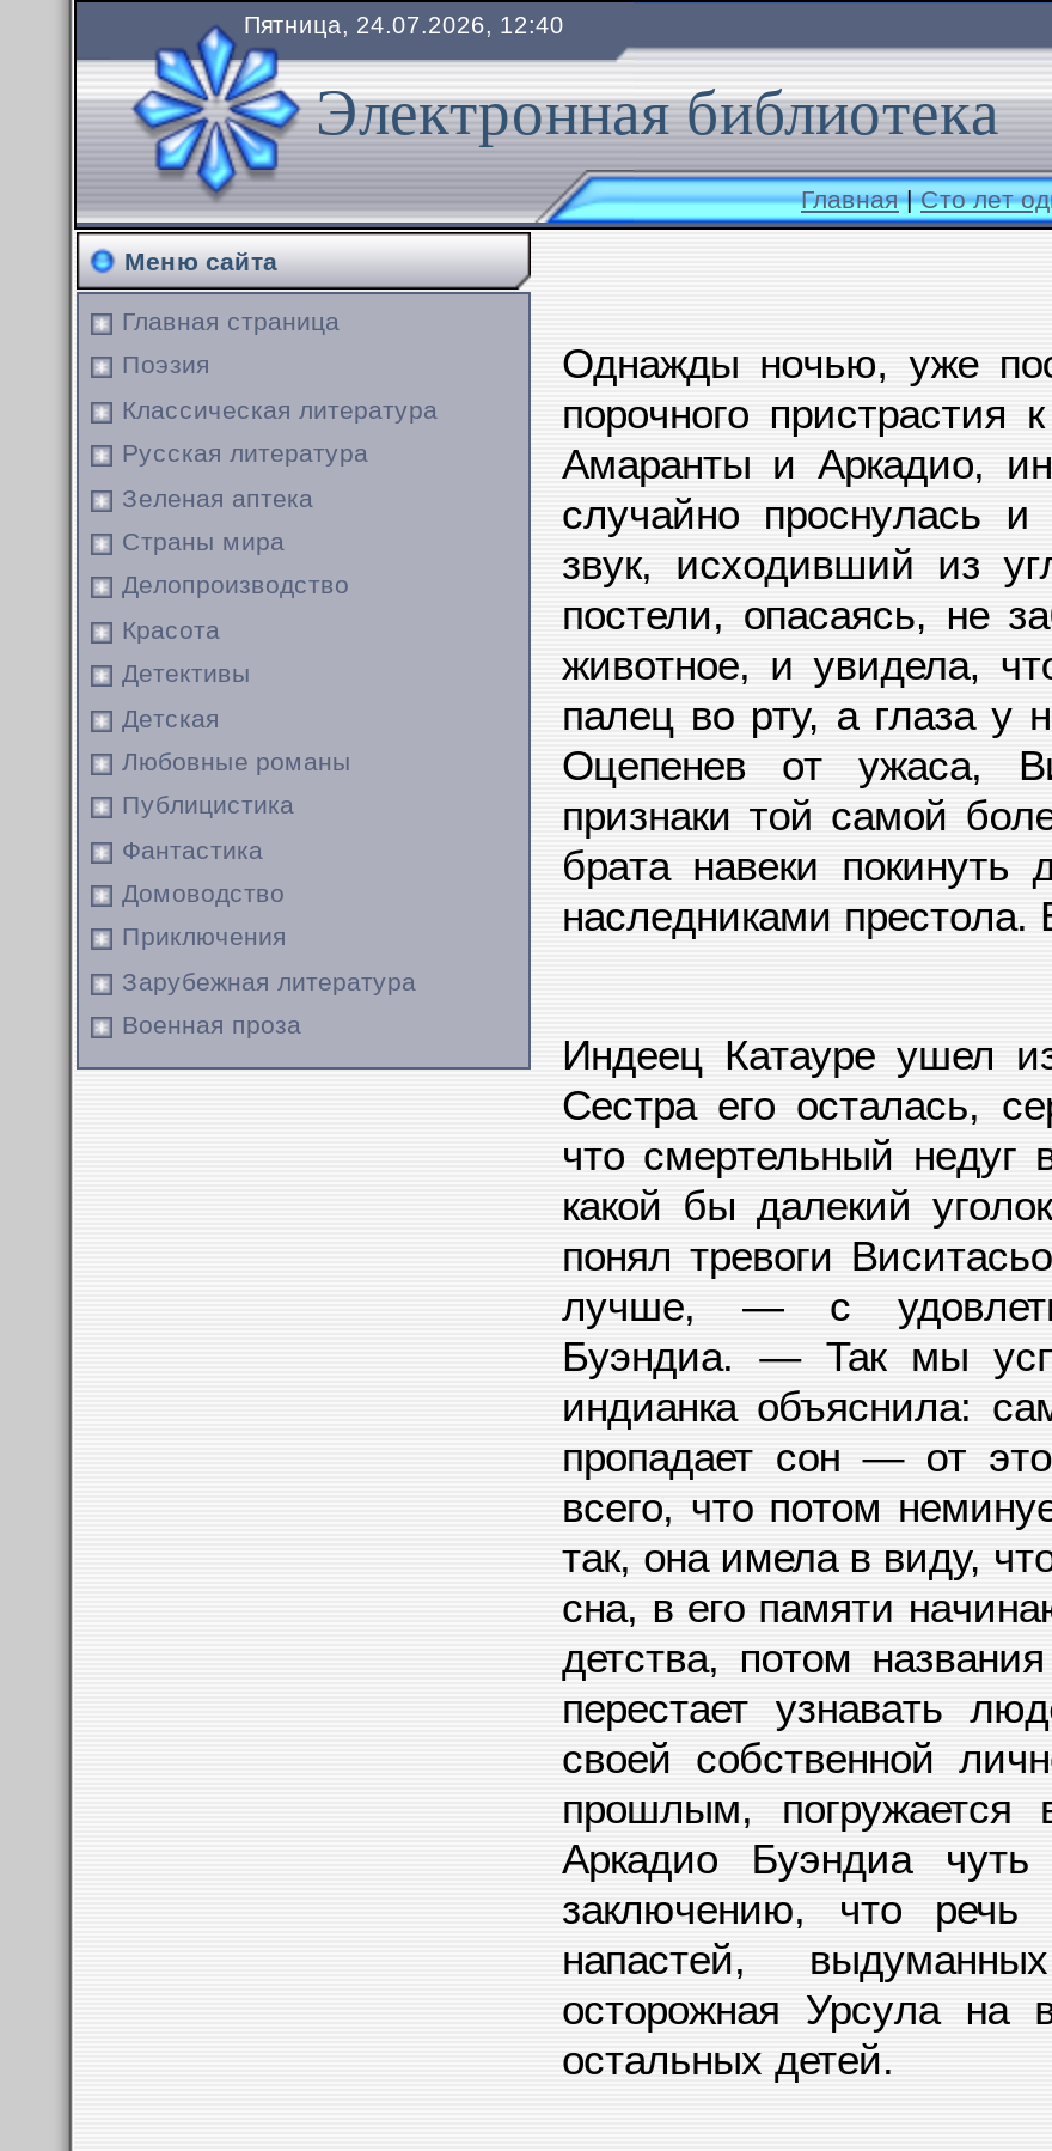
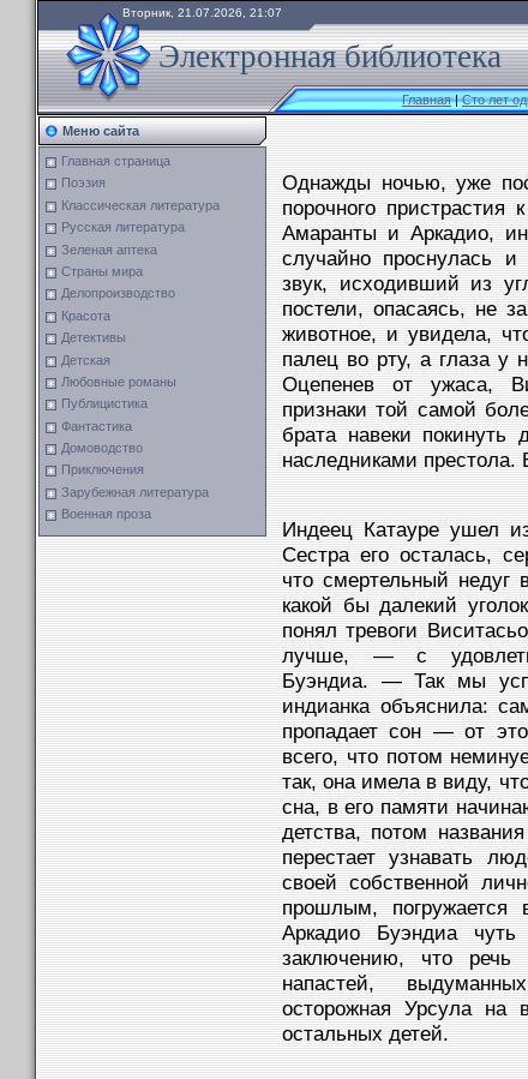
- Пятница, 24.07.2026, 12:40
+ Вторник, 21.07.2026, 21:07
